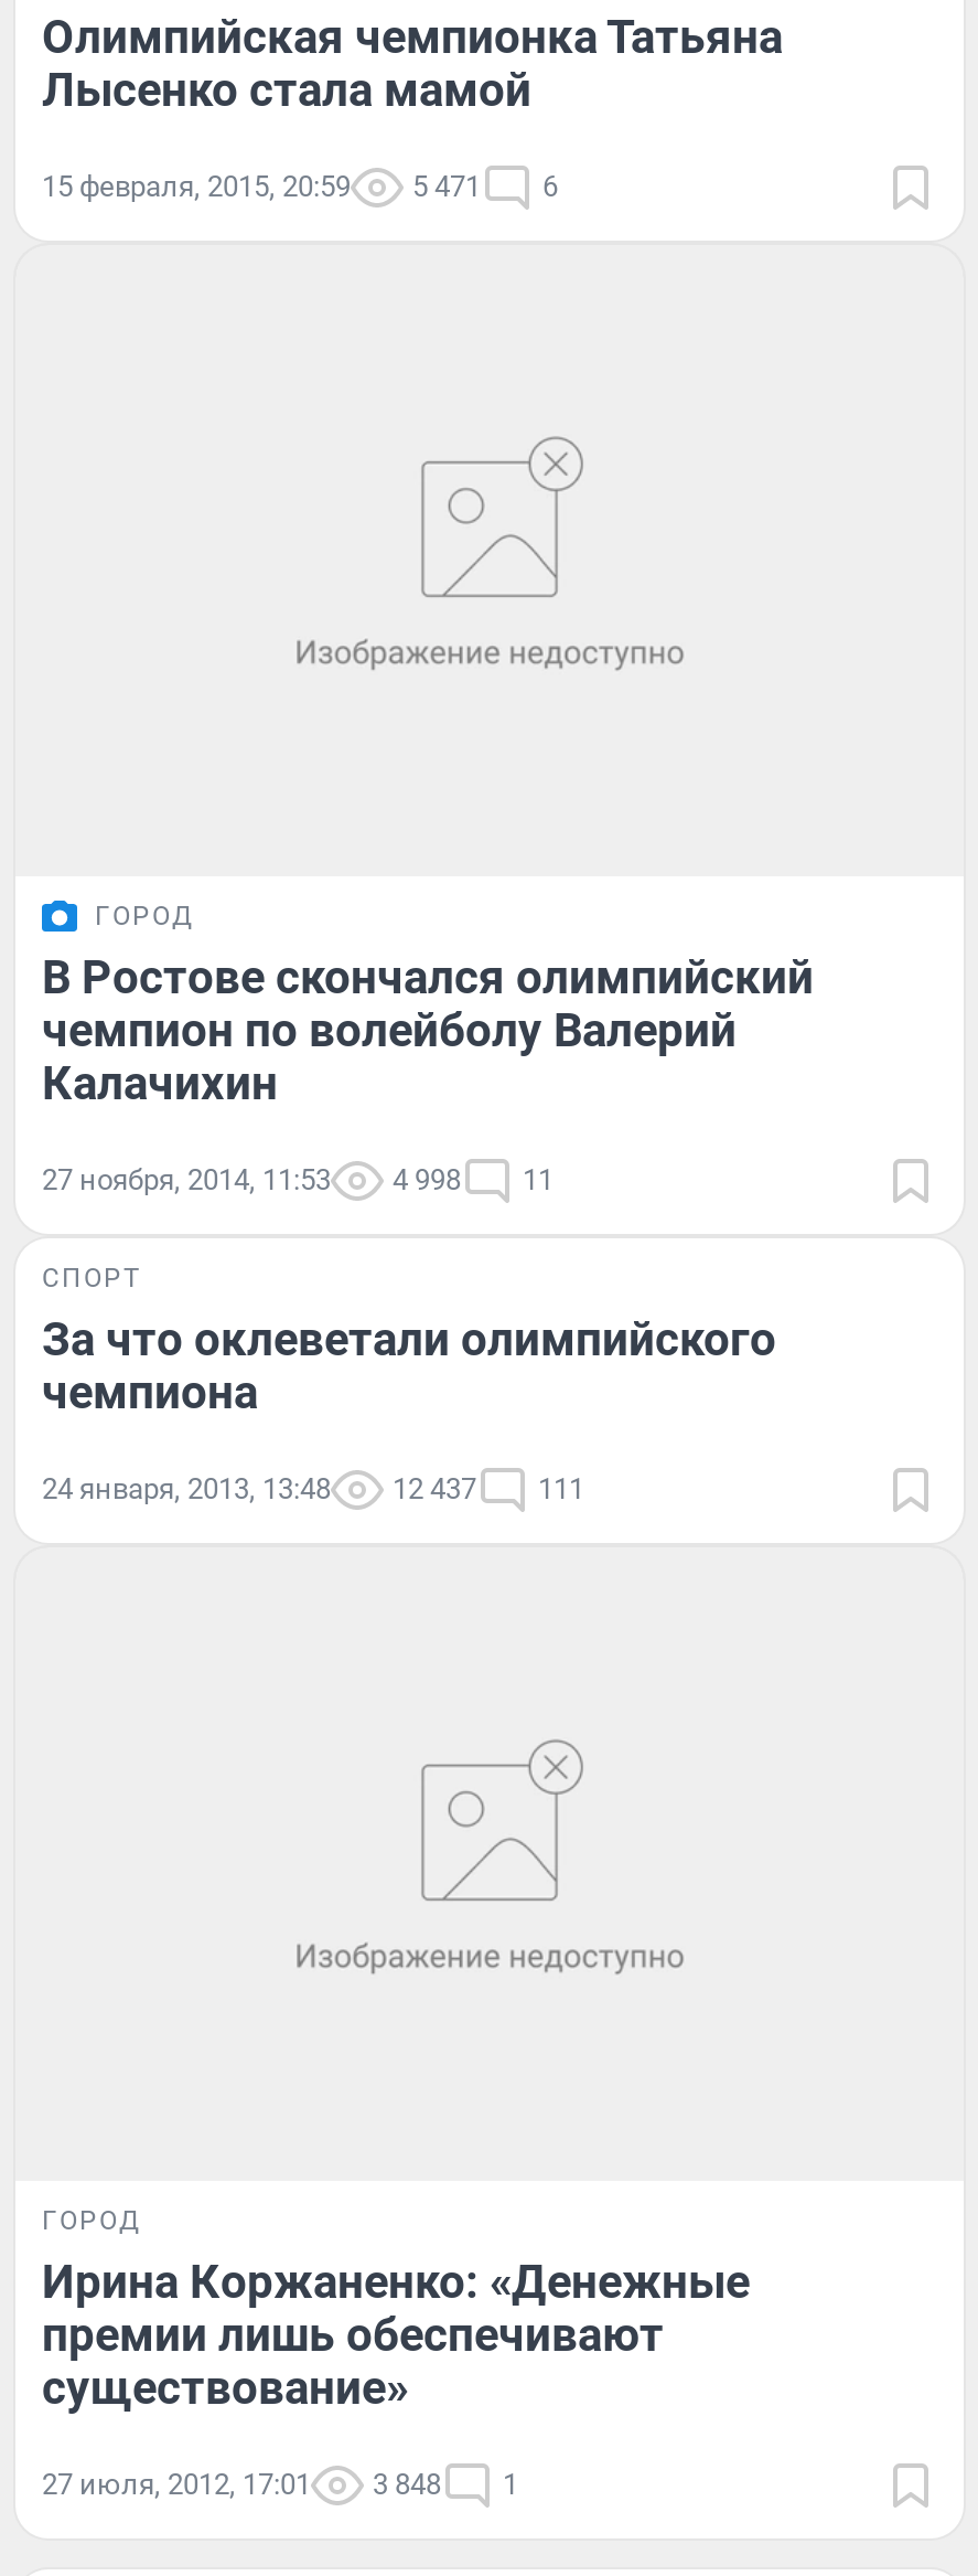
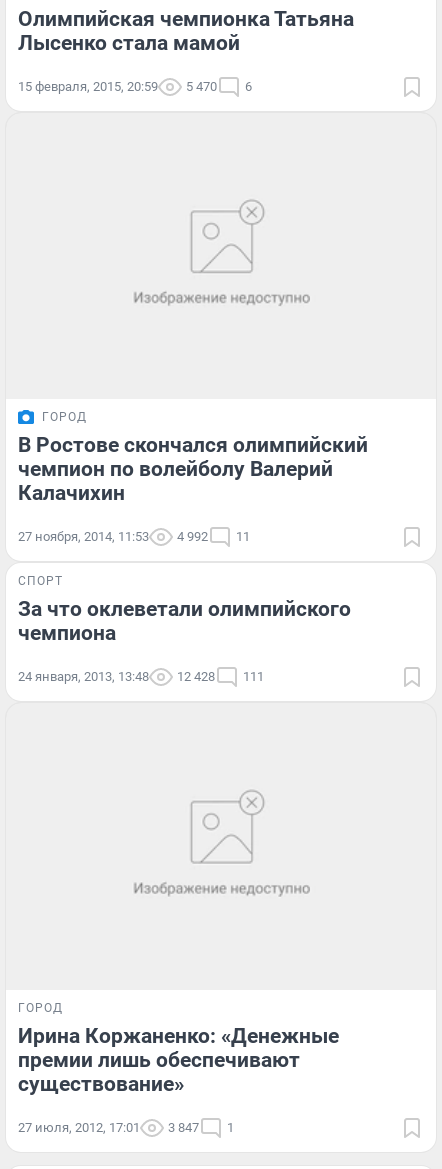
- 15 февраля, 2015, 20:59 5 471 6
+ 15 февраля, 2015, 20:59 5 470 6

- 27 ноября, 2014, 11:53 4 998 11
+ 27 ноября, 2014, 11:53 4 992 11

- 24 января, 2013, 13:48 12 437 111
+ 24 января, 2013, 13:48 12 428 111

- 27 июля, 2012, 17:01 3 848 1
+ 27 июля, 2012, 17:01 3 847 1
